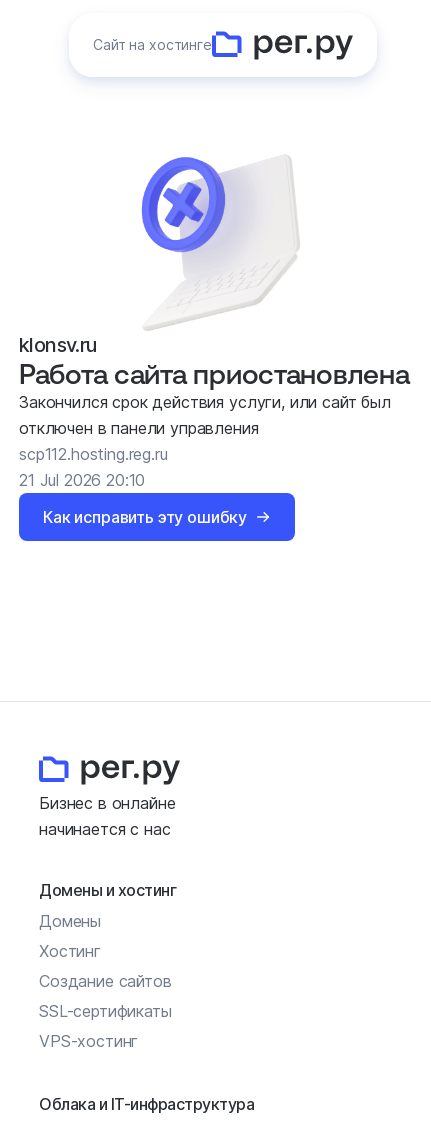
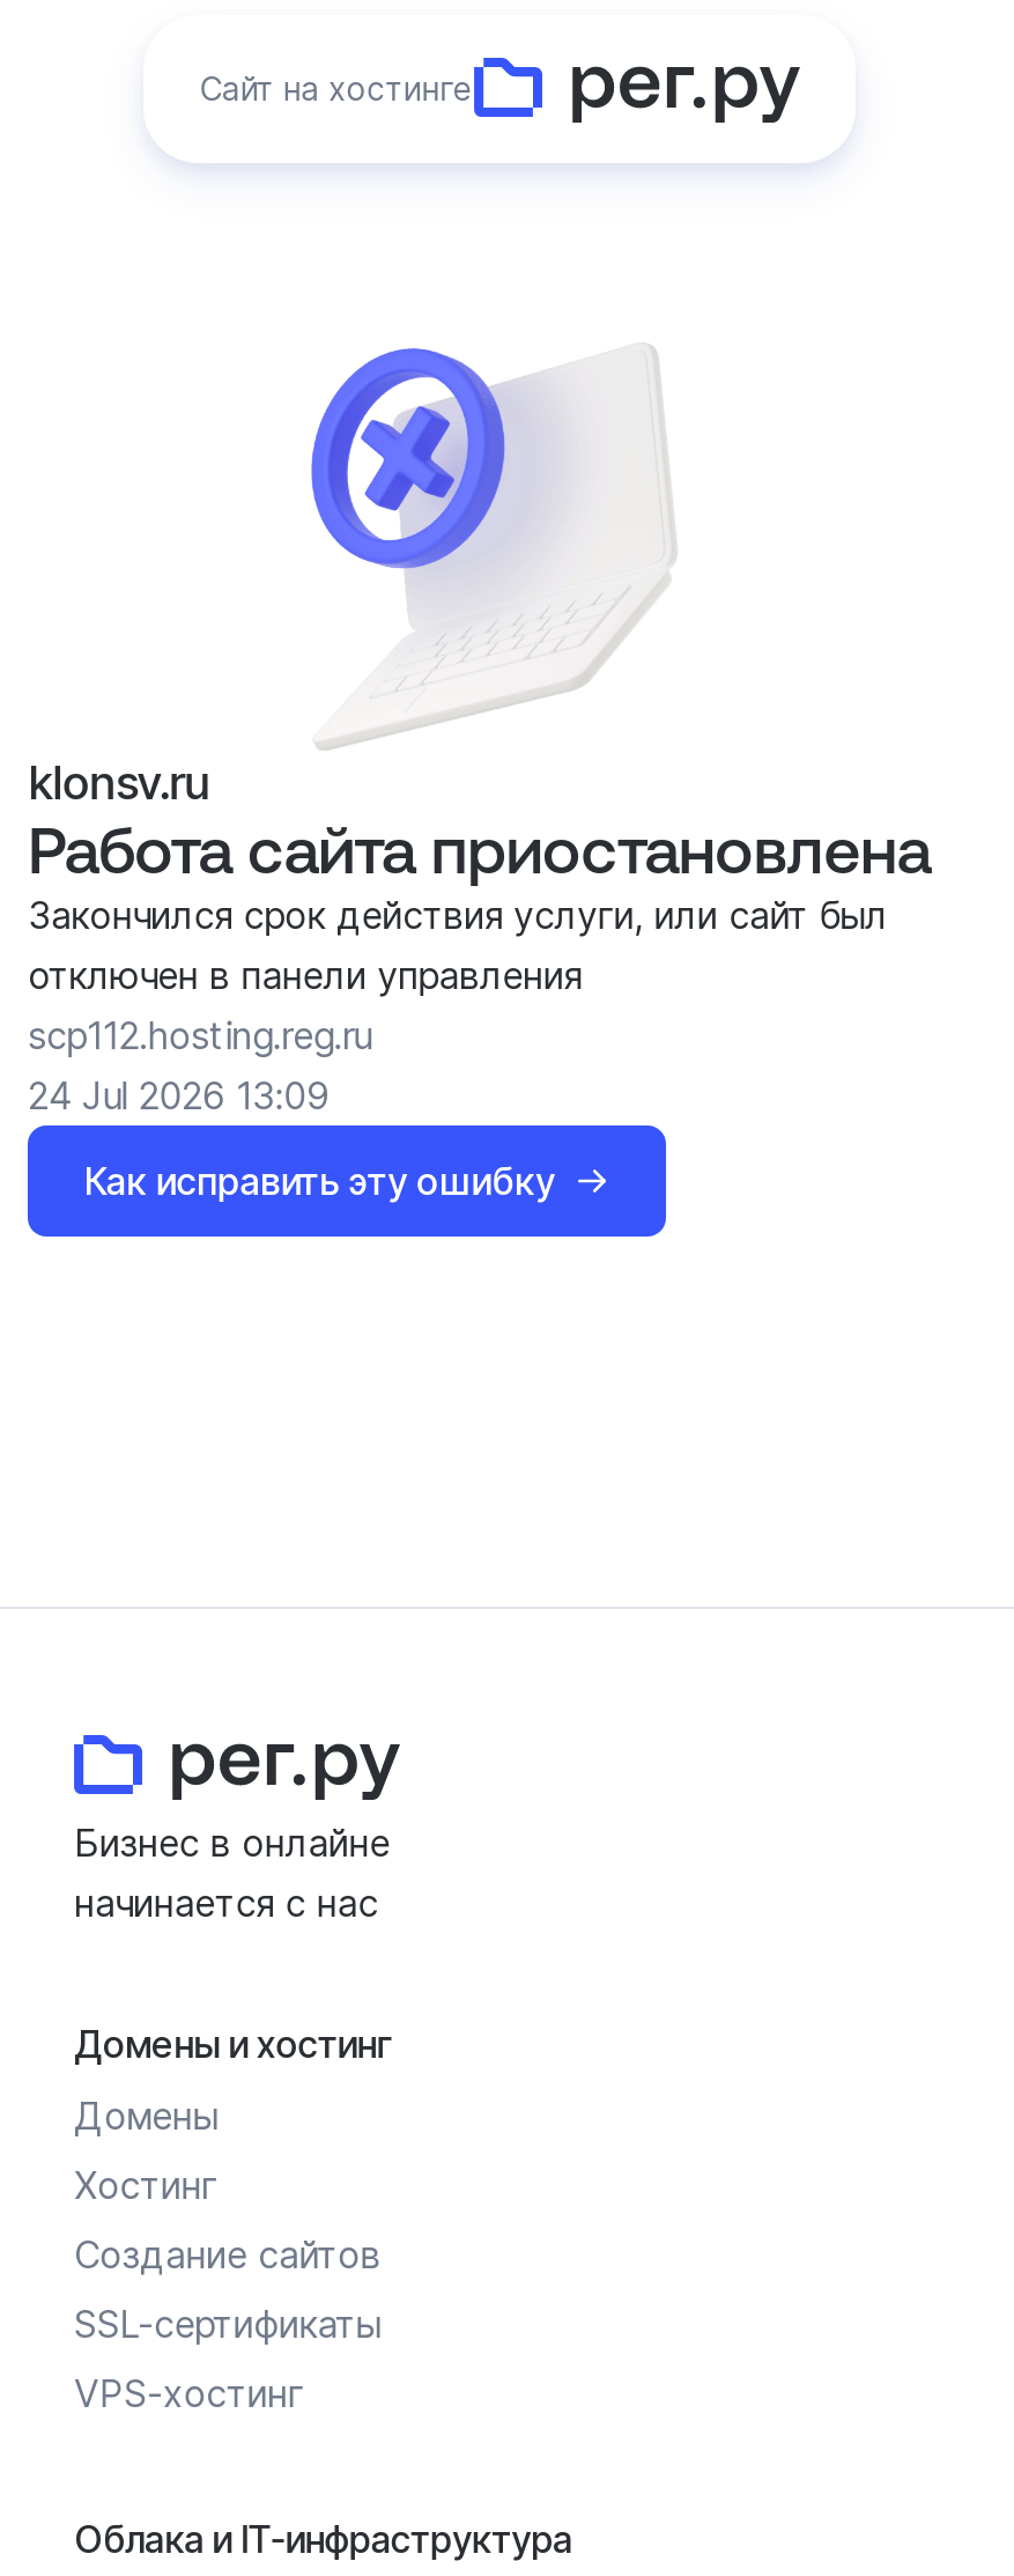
- 21 Jul 2026 20:10
+ 24 Jul 2026 13:09
